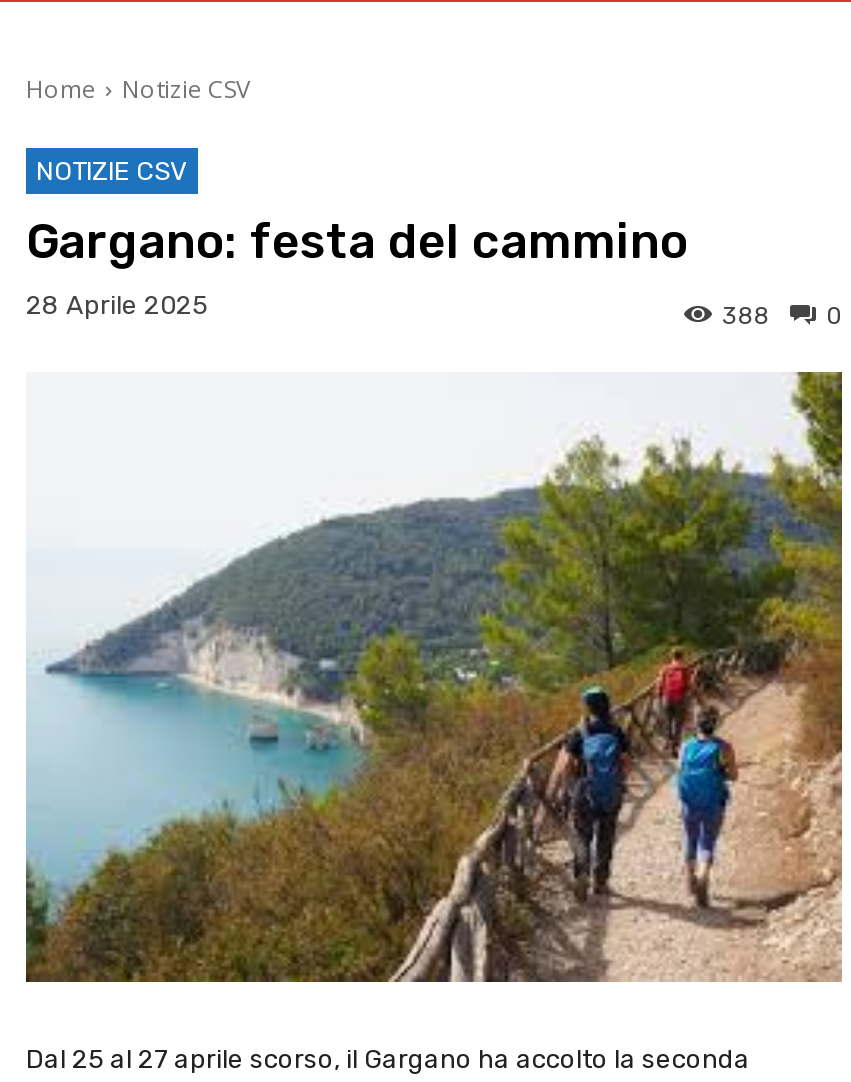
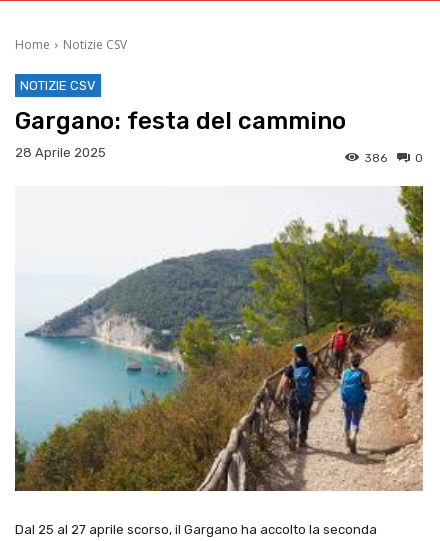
- 388 0
+ 386 0
